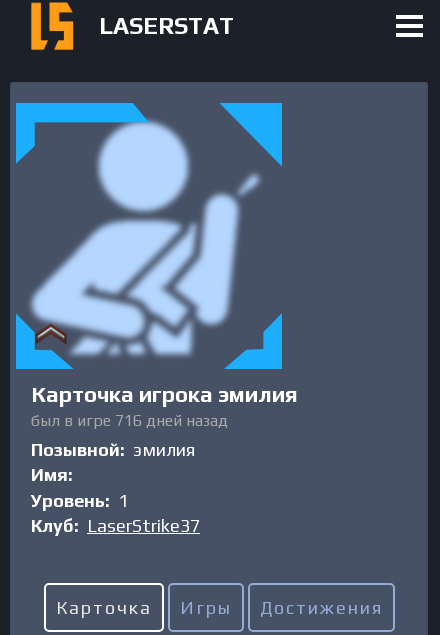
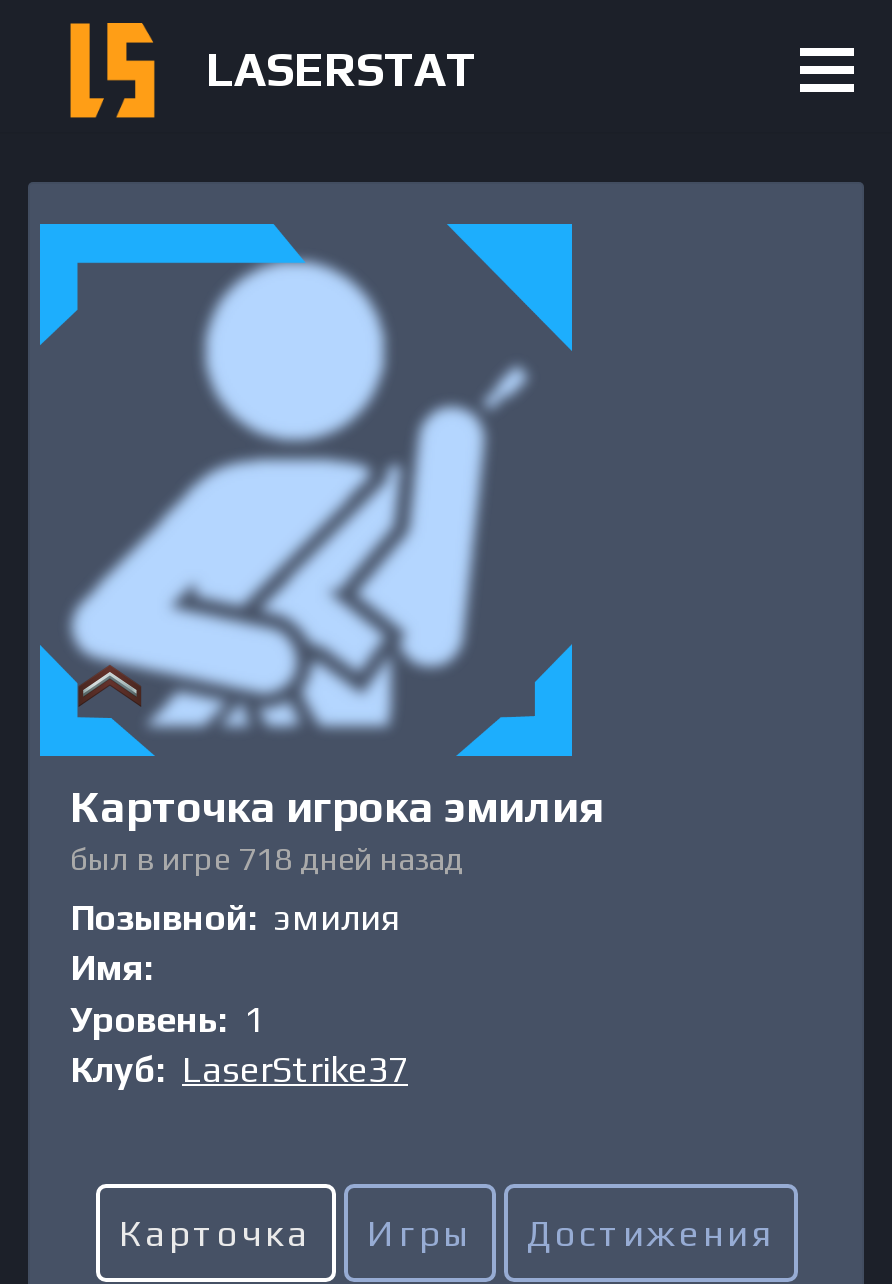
- был в игре 716 дней назад
+ был в игре 718 дней назад
